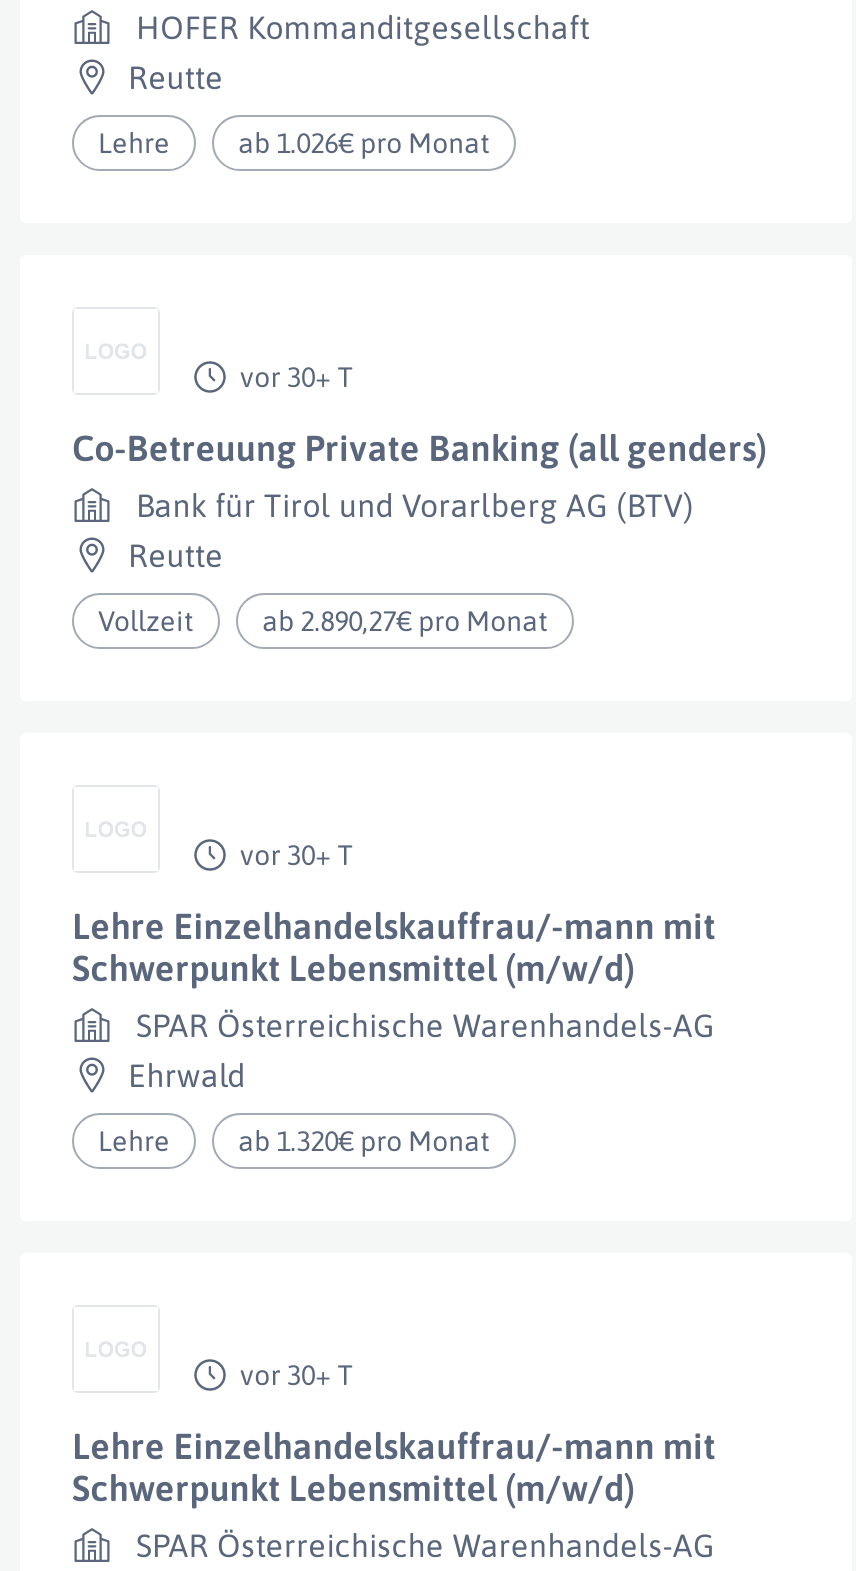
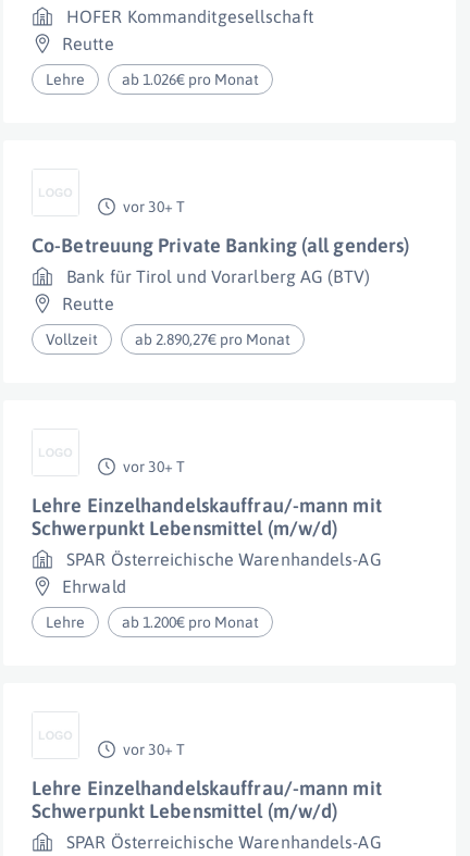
- ab 1.320€ pro Monat
+ ab 1.200€ pro Monat
